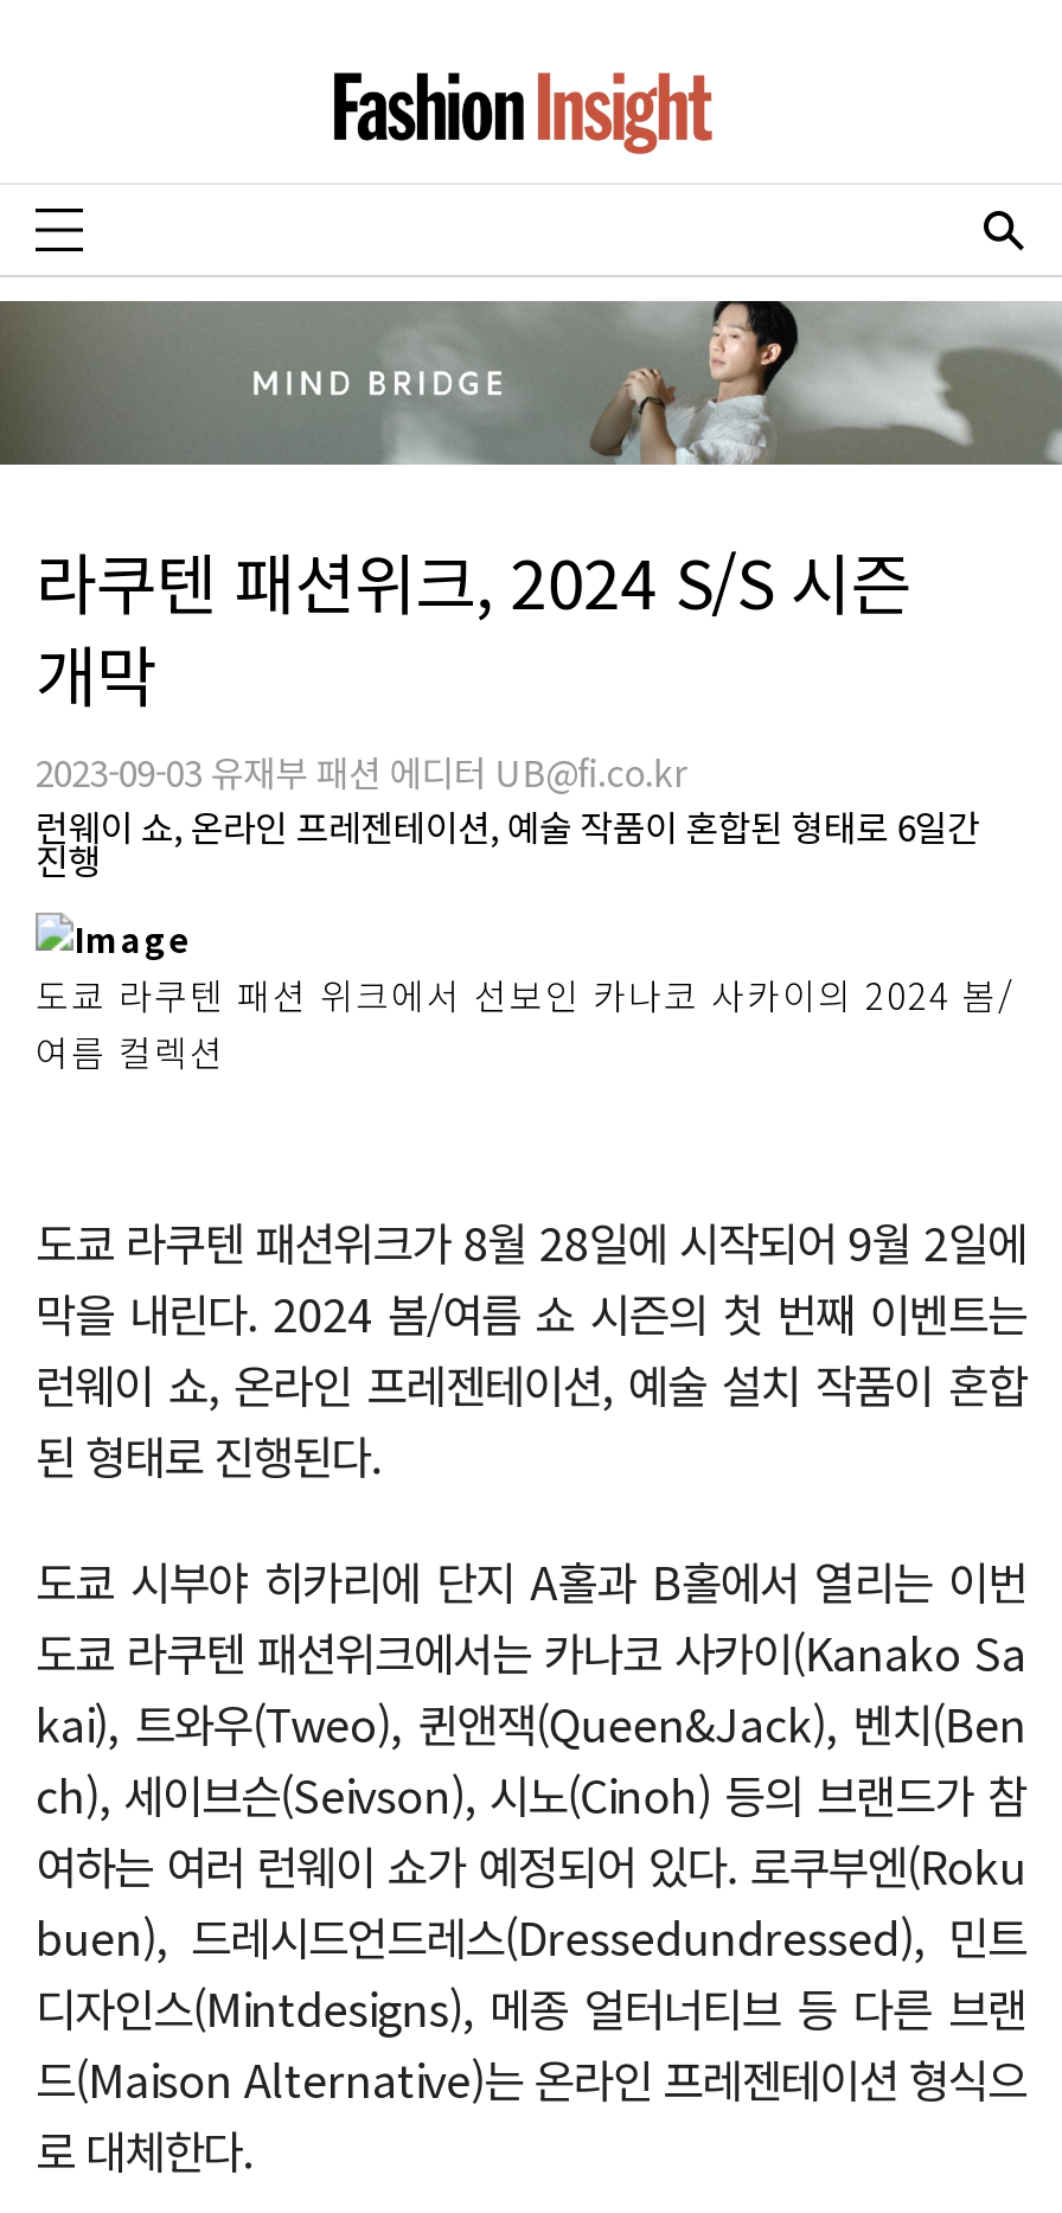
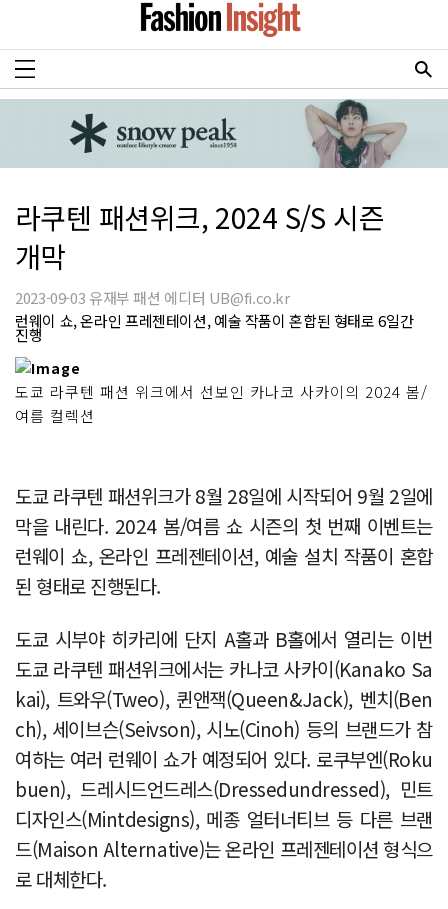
- [image]
+ [image]
